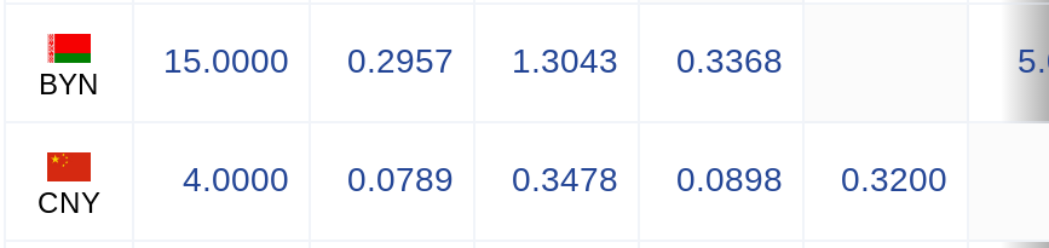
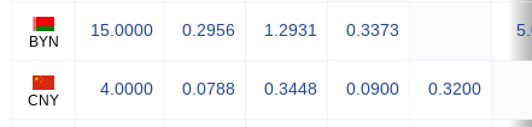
- 0.2957
+ 0.2956

- 1.3043
+ 1.2931

- 0.3368
+ 0.3373

- 0.0789
+ 0.0788

- 0.3478
+ 0.3448

- 0.0898
+ 0.0900
